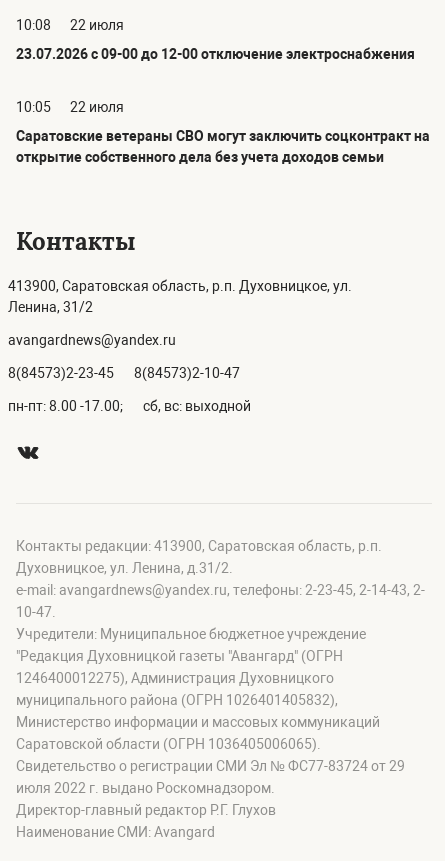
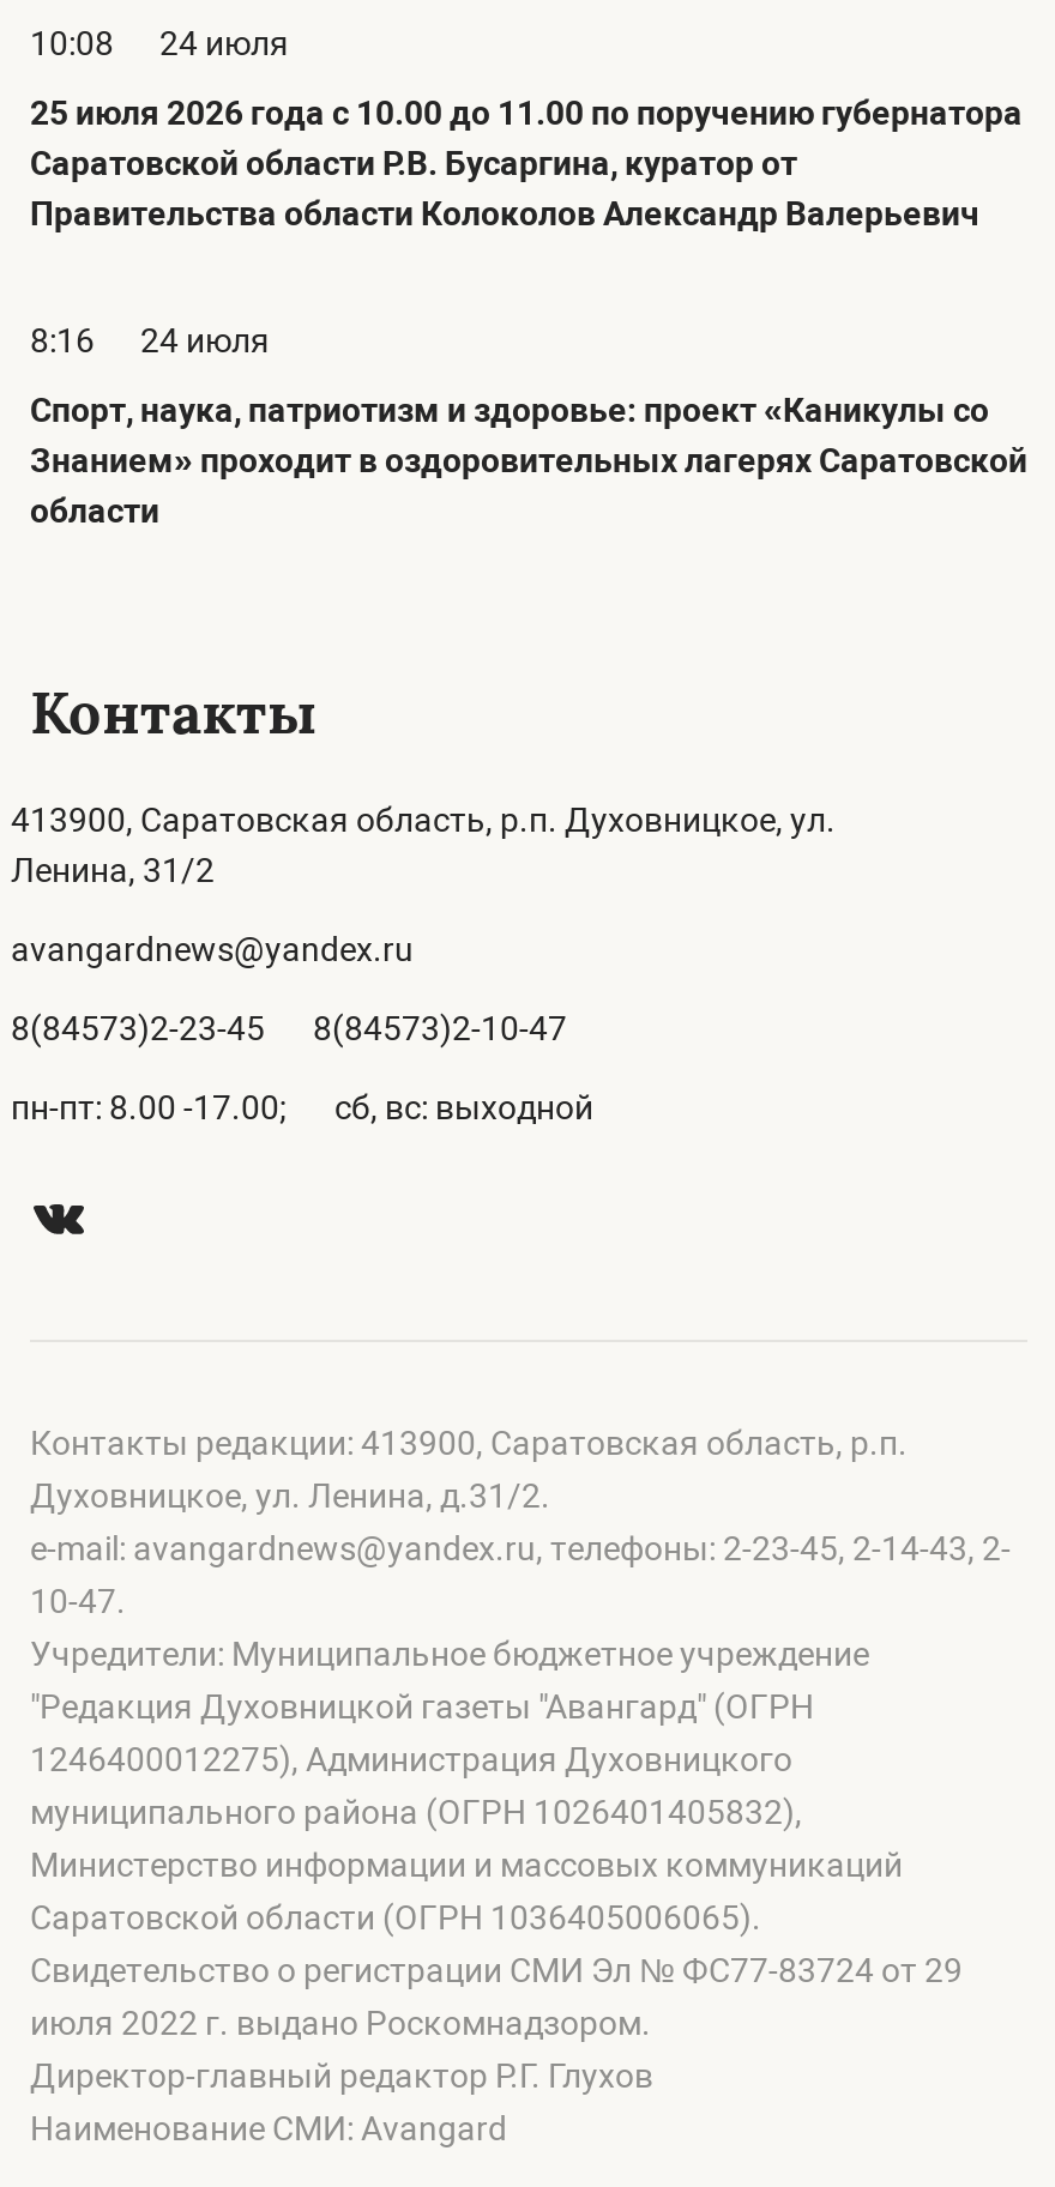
- 10:08 22 июля
+ 10:08 24 июля

- 23.07.2026 с 09-00 до 12-00 отключение электроснабжения
+ 25 июля 2026 года с 10.00 до 11.00 по поручению губернатора
+ Саратовской области Р.В. Бусаргина, куратор от
+ Правительства области Колоколов Александр Валерьевич

- 10:05
- 22 июля
+ 8:16
+ 24 июля

- Саратовские ветераны СВО могут заключить соцконтракт на
- открытие собственного дела без учета доходов семьи
+ Спорт, наука, патриотизм и здоровье: проект «Каникулы со
+ Знанием» проходит в оздоровительных лагерях Саратовской
+ области
